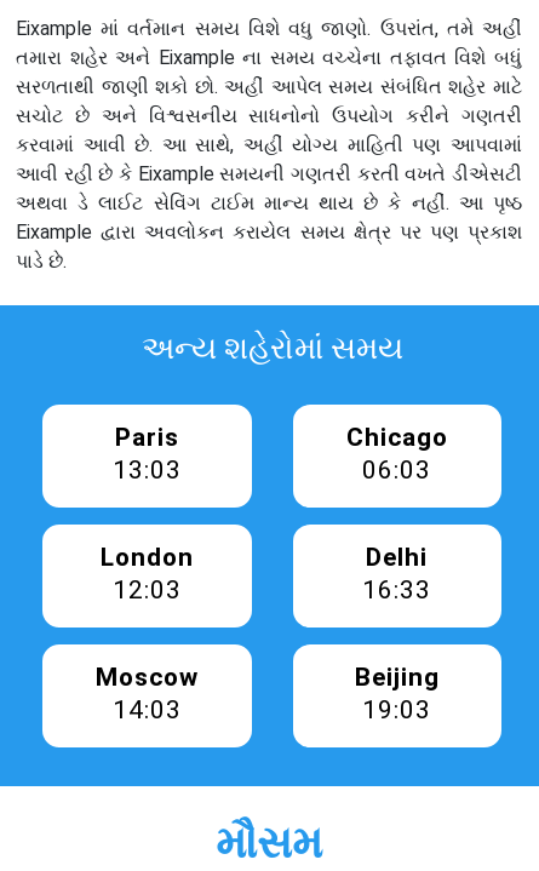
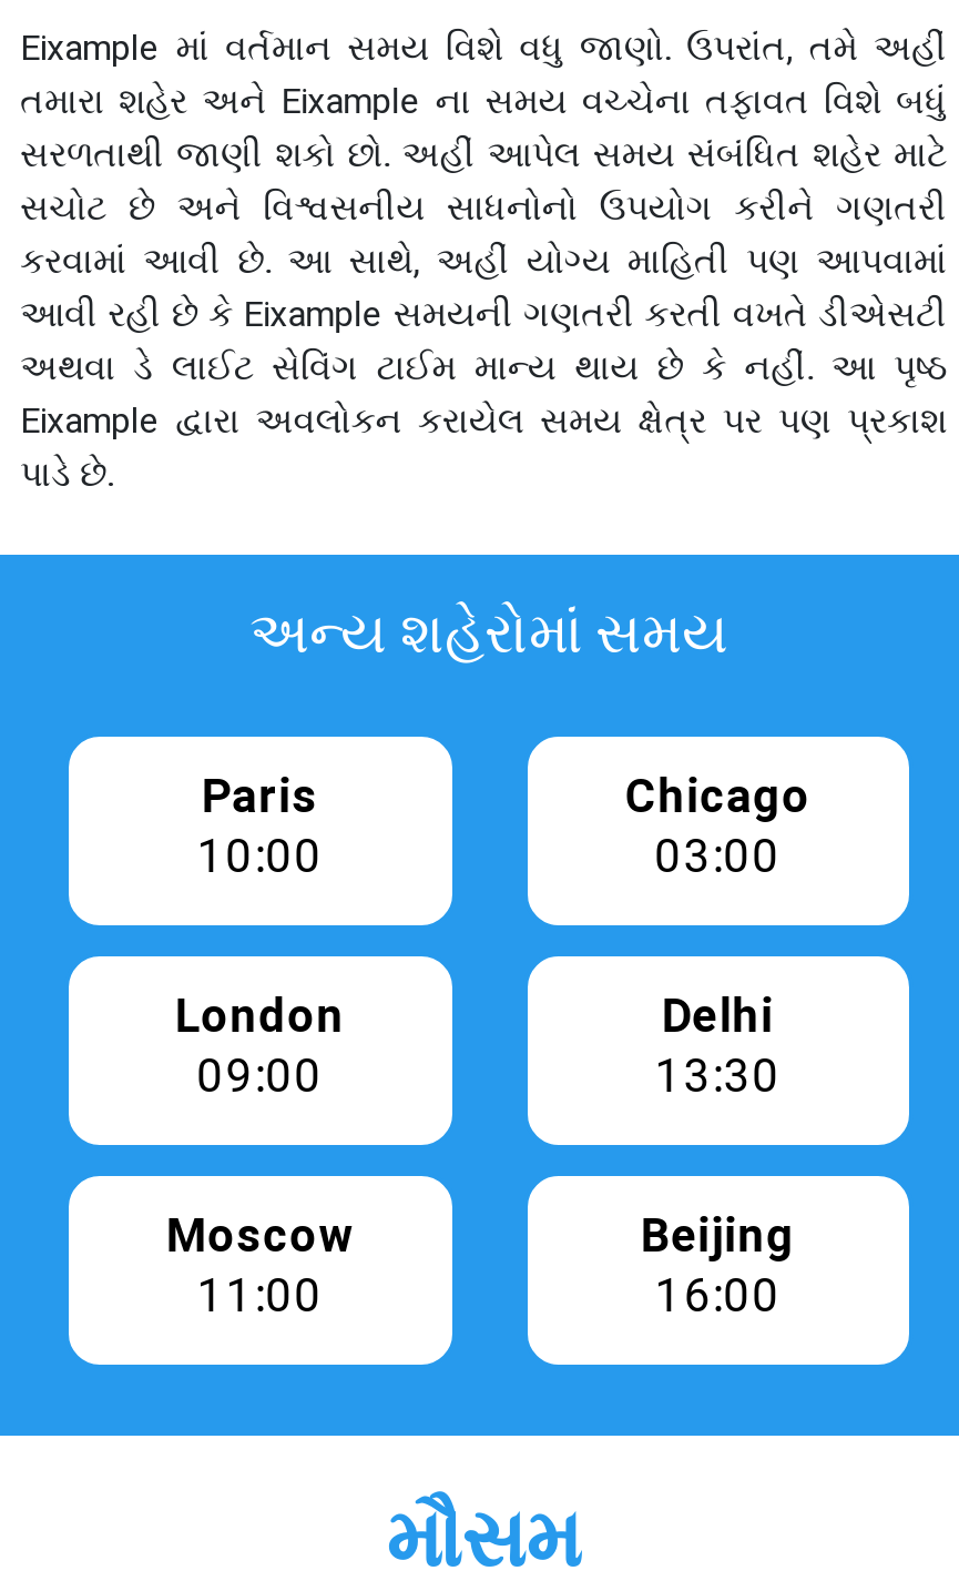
- 13:03
+ 10:00

- 06:03
+ 03:00

- 12:03
+ 09:00

- 16:33
+ 13:30

- 14:03
+ 11:00

- 19:03
+ 16:00
